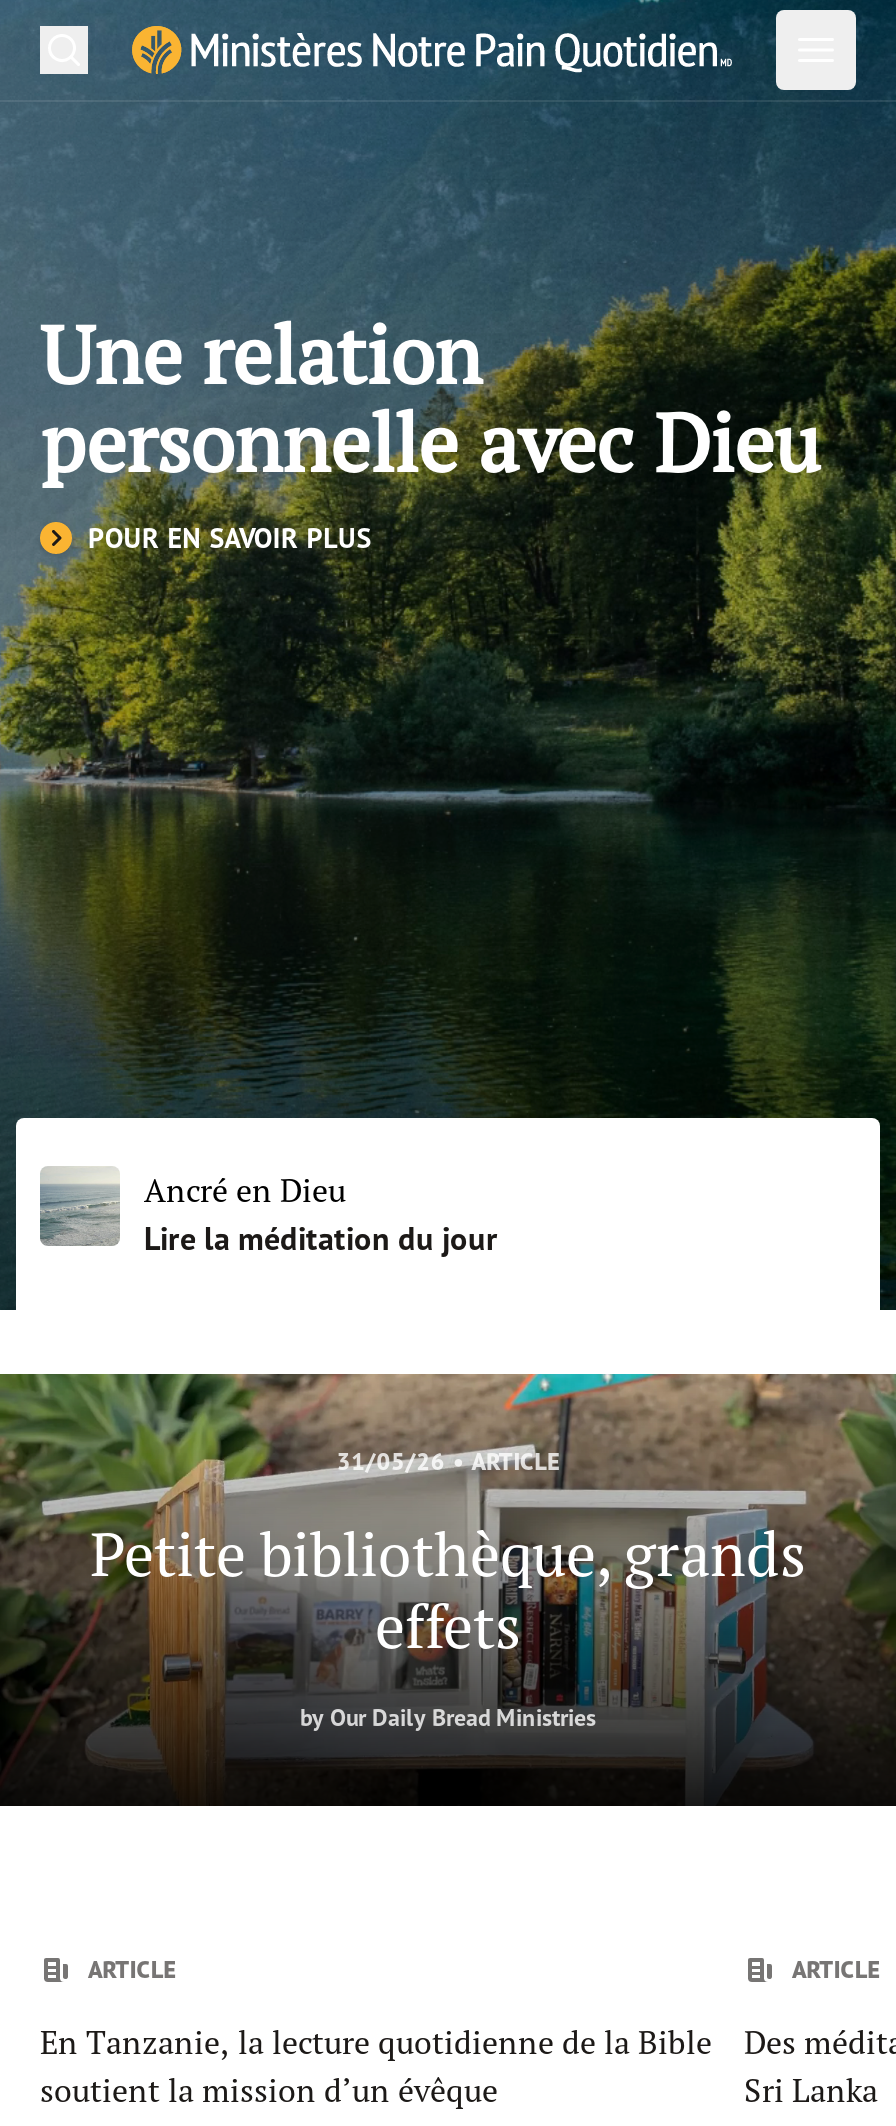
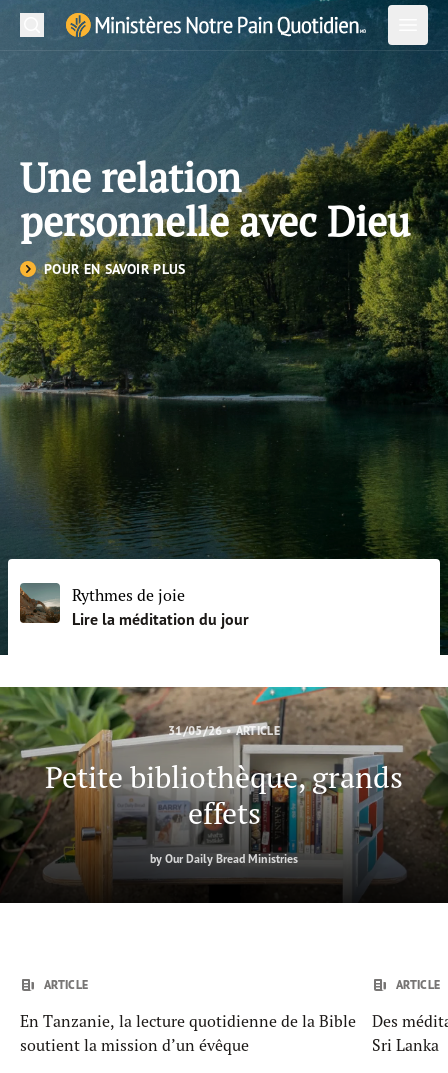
- [image]
- Ancré en Dieu
+ [image]
+ Rythmes de joie
